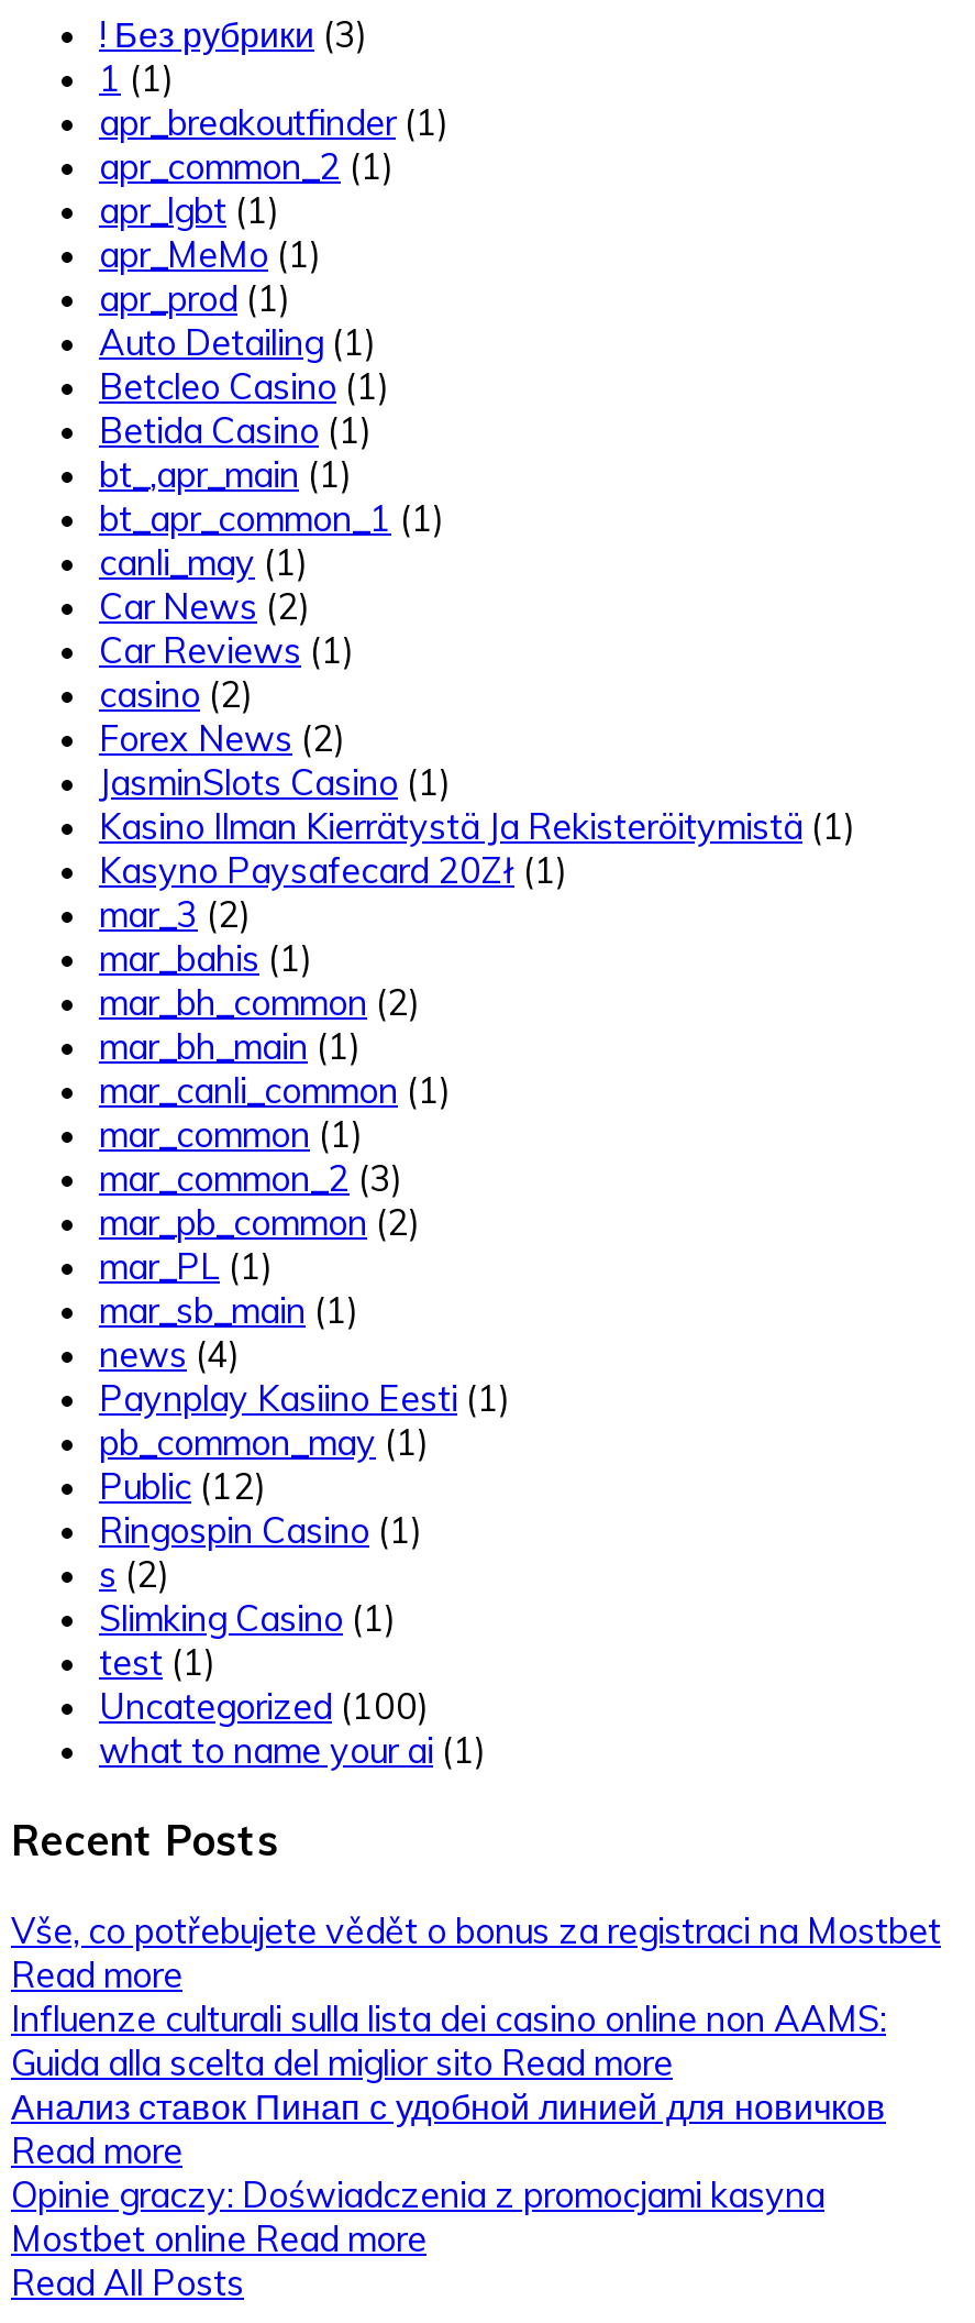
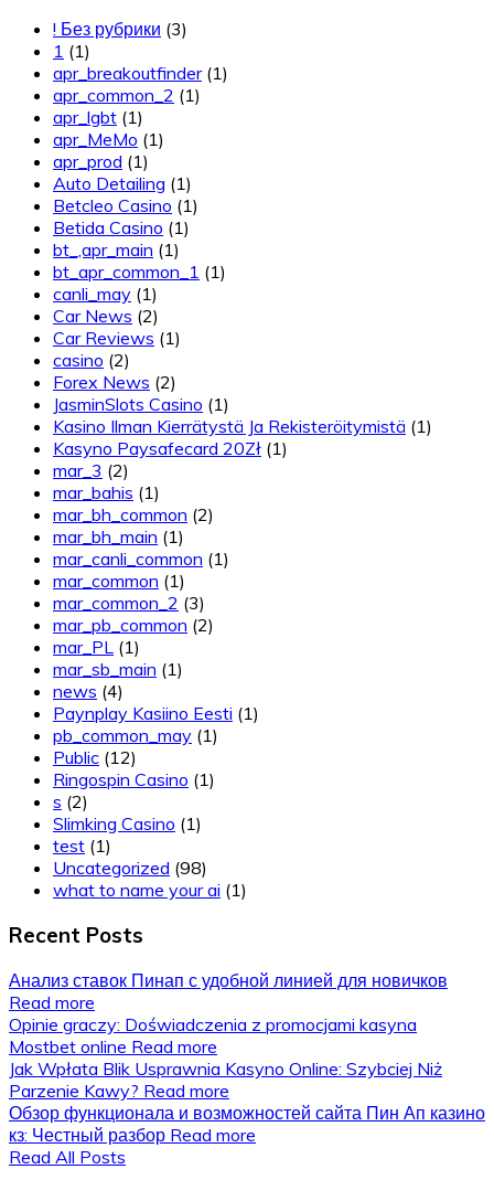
- Uncategorized (100)
+ Uncategorized (98)

- Vše, co potřebujete vědět o bonus za registraci na Mostbet
- Read more
- Influenze culturali sulla lista dei casino online non AAMS:
- Guida alla scelta del miglior sito Read more

moved up: Анализ ставок Пинап с удобной линией для новичков | Read more | Opinie graczy: Doświadczenia z promocjami kasyna | Mostbet online Read more

+ Jak Wpłata Blik Usprawnia Kasyno Online: Szybciej Niż
+ Parzenie Kawy? Read more
+ Обзор функционала и возможностей сайта Пин Ап казино
+ кз: Честный разбор Read more
